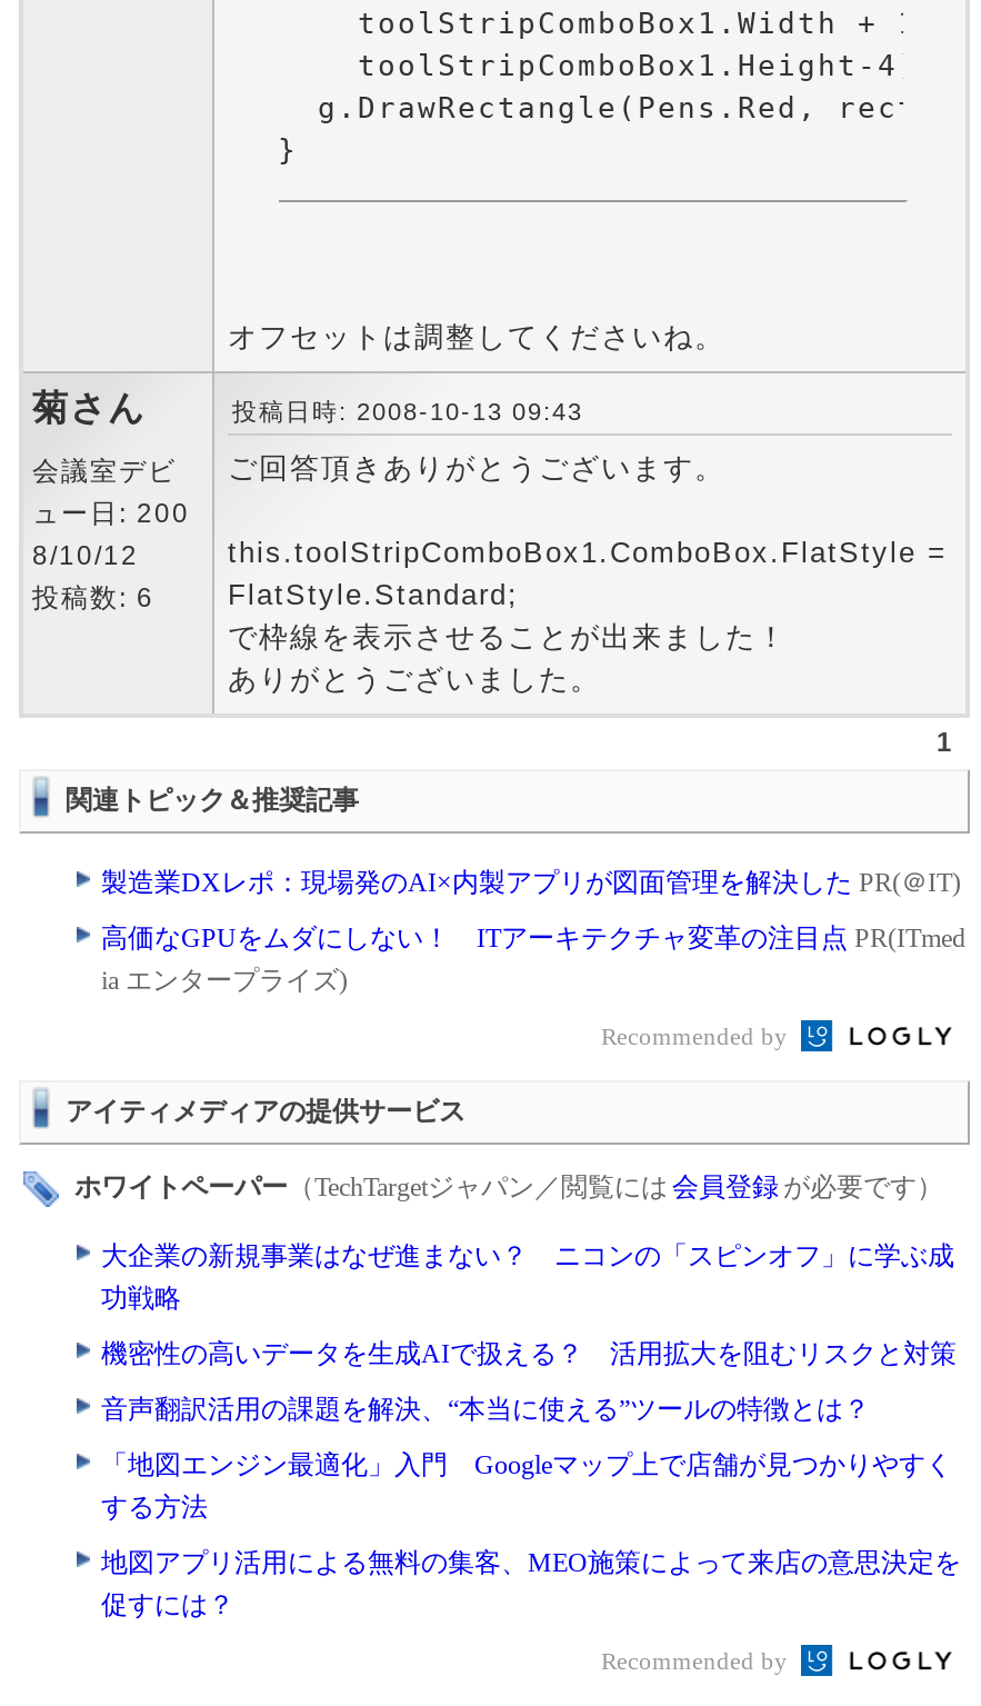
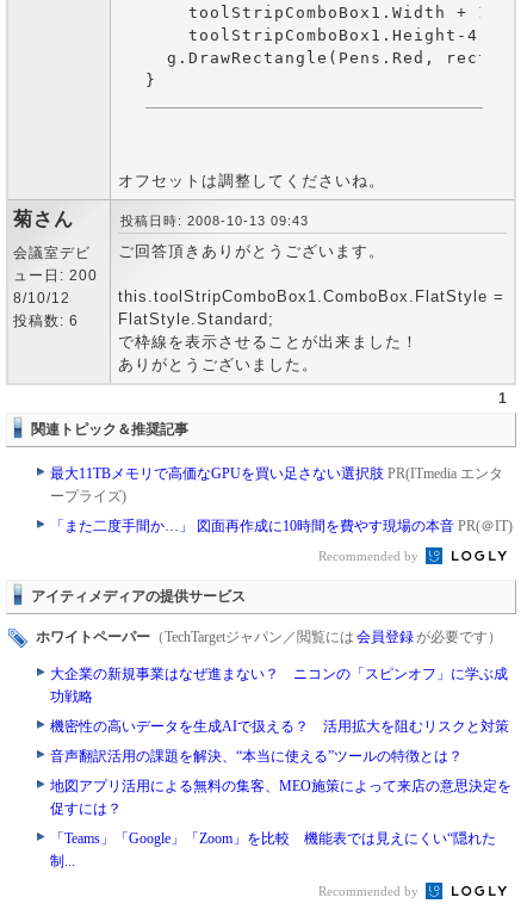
- 製造業DXレポ：現場発のAI×内製アプリが図面管理を解決したPR(＠IT)
+ 最大11TBメモリで高価なGPUを買い足さない選択肢PR(ITmedia エンタ
+ ープライズ)

- 高価なGPUをムダにしない！ ITアーキテクチャ変革の注目点PR(ITmed
- ia エンタープライズ)
+ 「また二度手間か…」 図面再作成に10時間を費やす現場の本音PR(＠IT)

- 「地図エンジン最適化」入門 Googleマップ上で店舗が見つかりやすく
- する方法

moved up: 地図アプリ活用による無料の集客、MEO施策によって来店の意思決定を | 促すには？

+ 「Teams」「Google」「Zoom」を比較 機能表では見えにくい“隠れた
+ 制...
